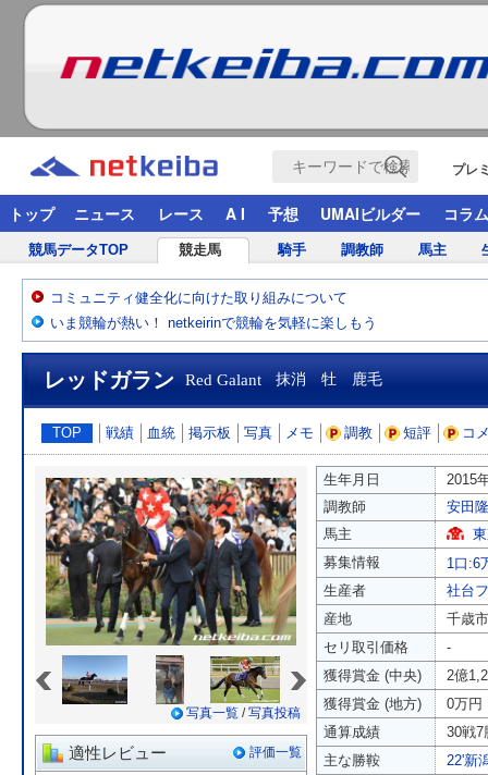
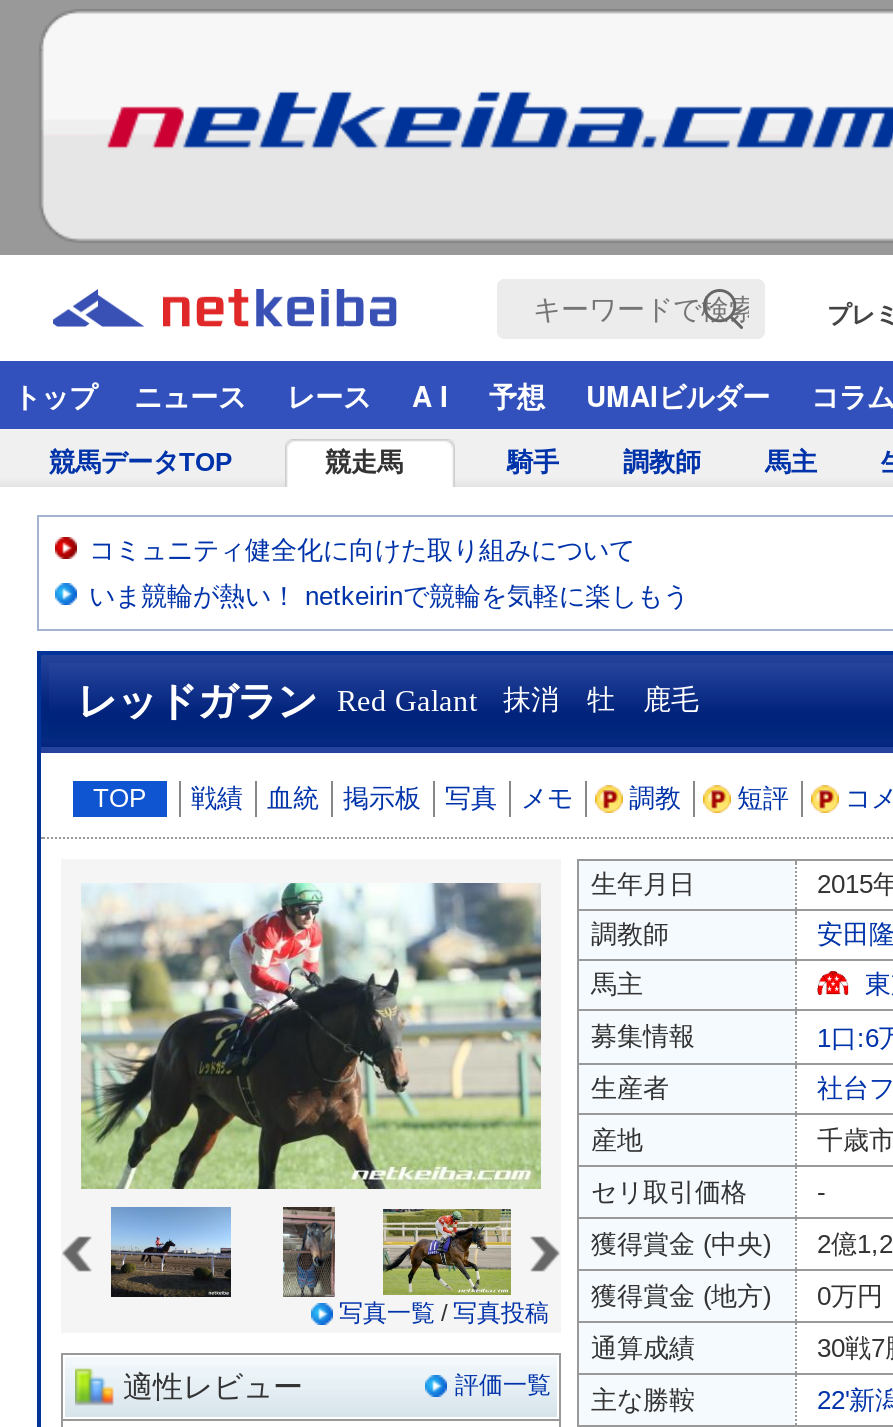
- [image]
+ [image]
